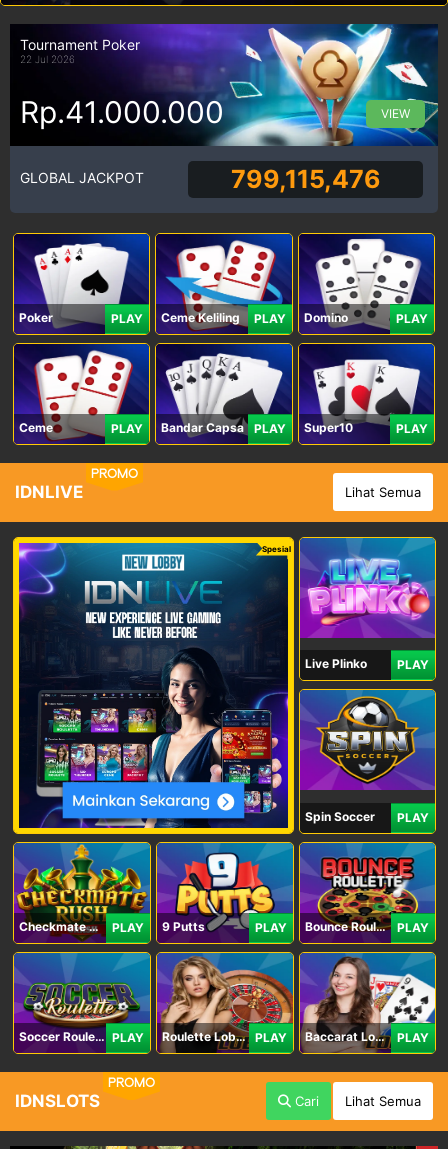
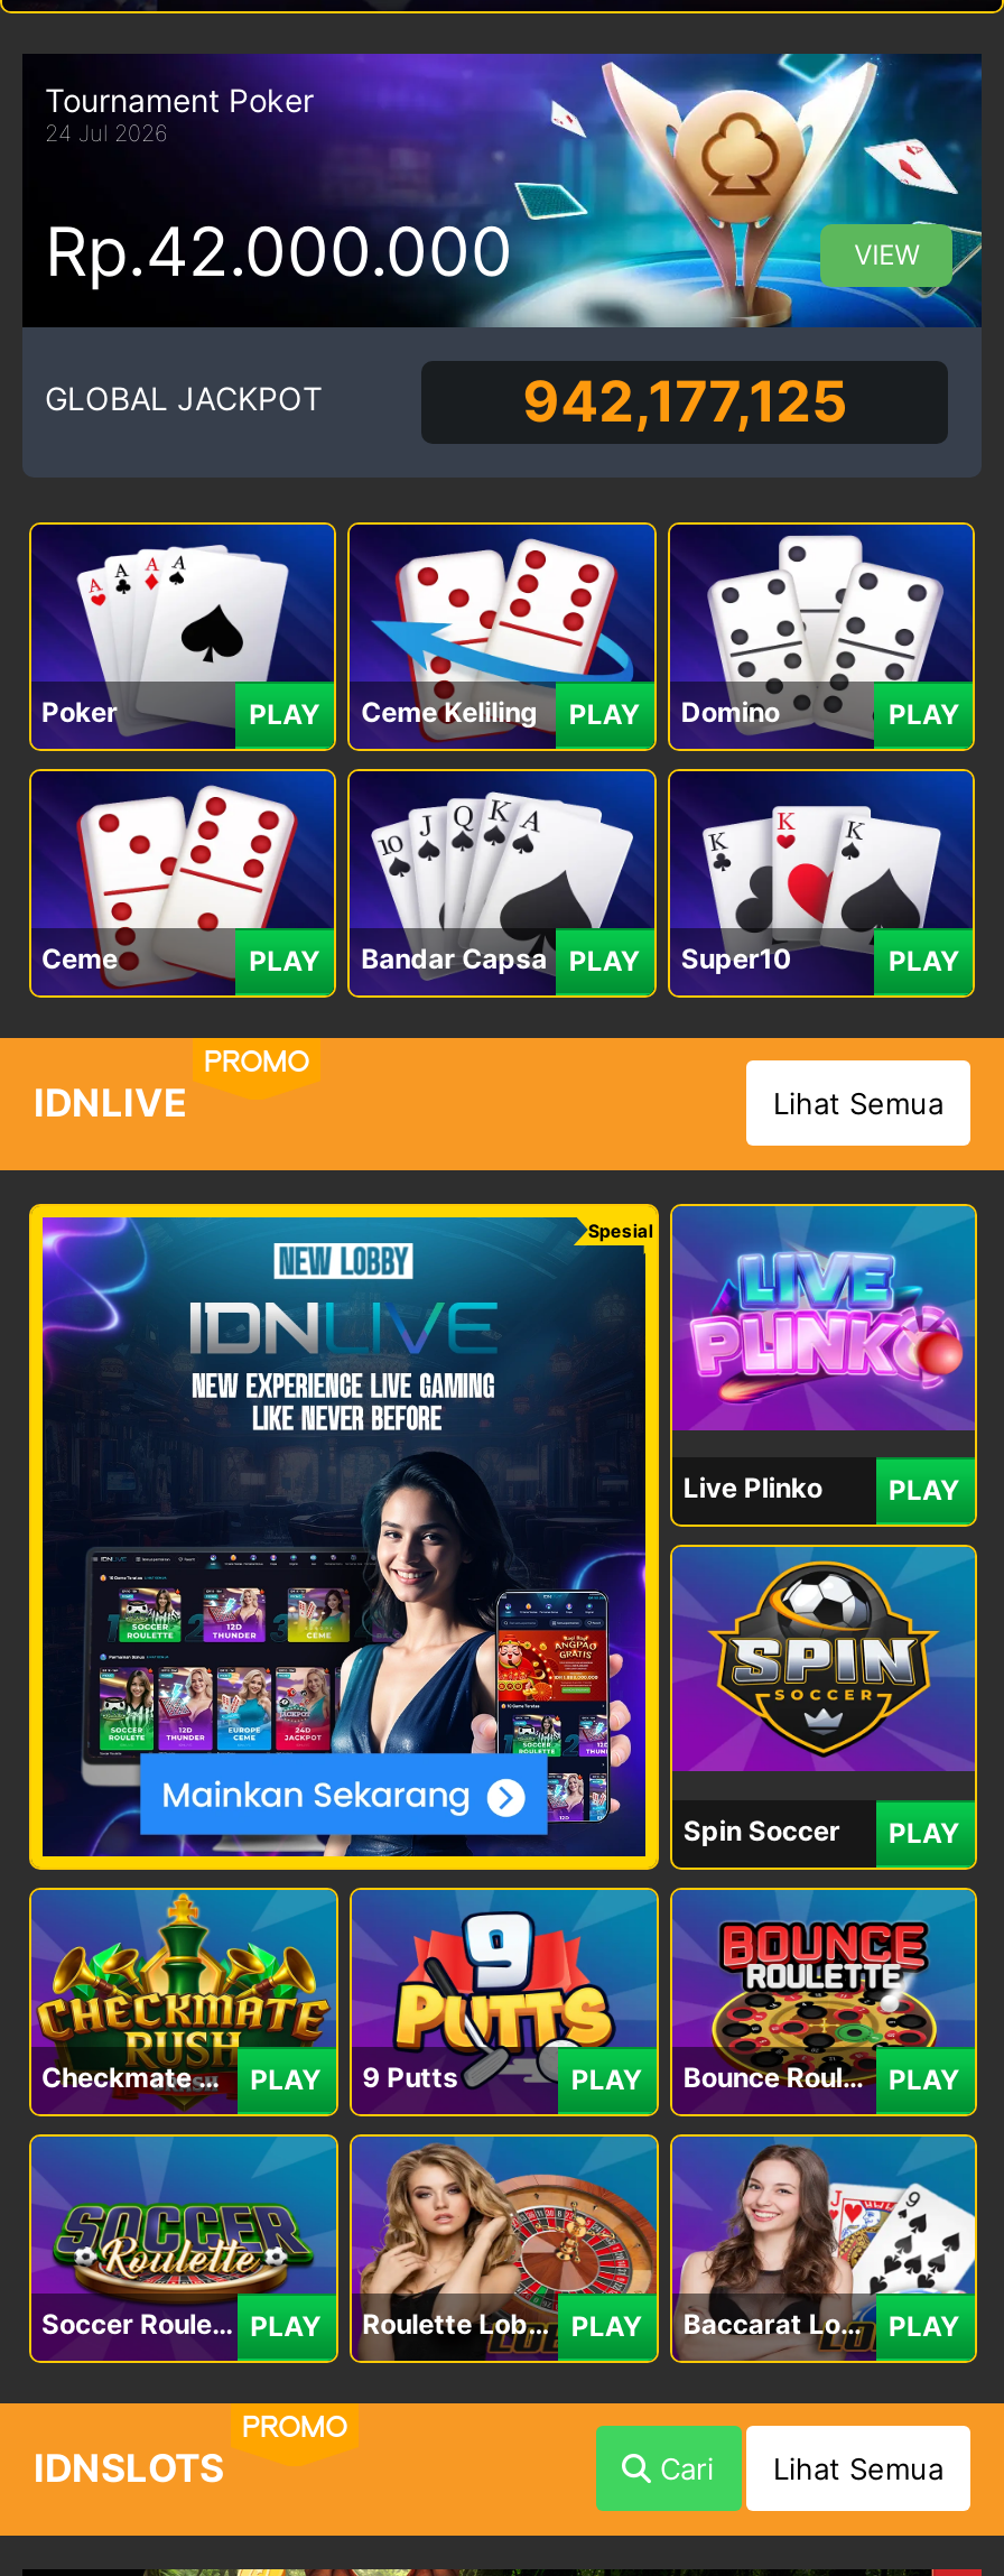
- 22 Jul 2026
+ 24 Jul 2026

- Rp.41.000.000
+ Rp.42.000.000

- 799,115,476
+ 942,177,125
